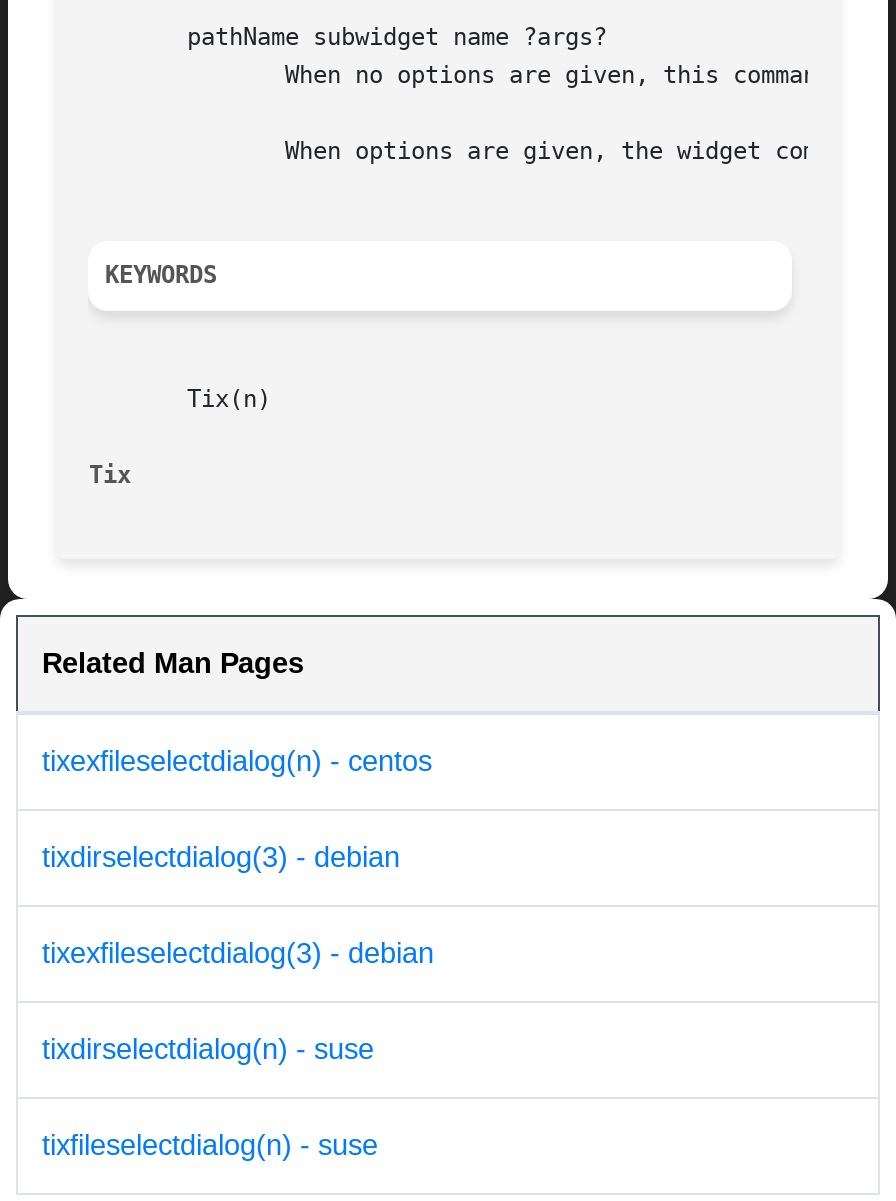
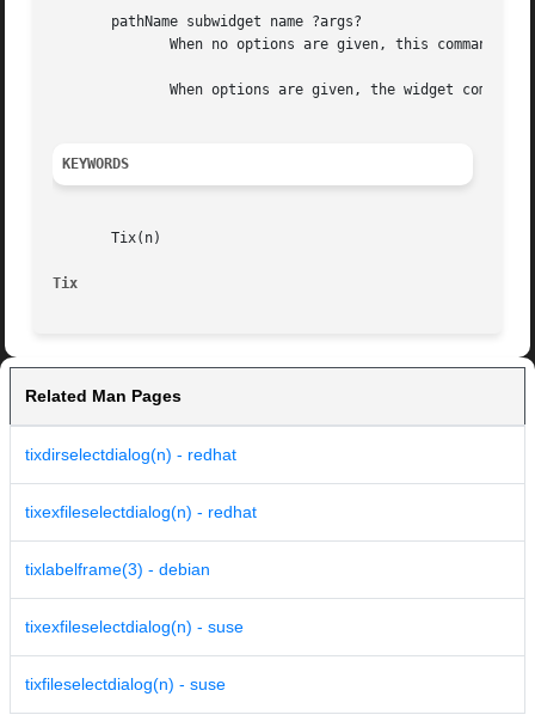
- tixexfileselectdialog(n) - centos
+ tixdirselectdialog(n) - redhat

- tixdirselectdialog(3) - debian
+ tixexfileselectdialog(n) - redhat

- tixexfileselectdialog(3) - debian
+ tixlabelframe(3) - debian

- tixdirselectdialog(n) - suse
+ tixexfileselectdialog(n) - suse
